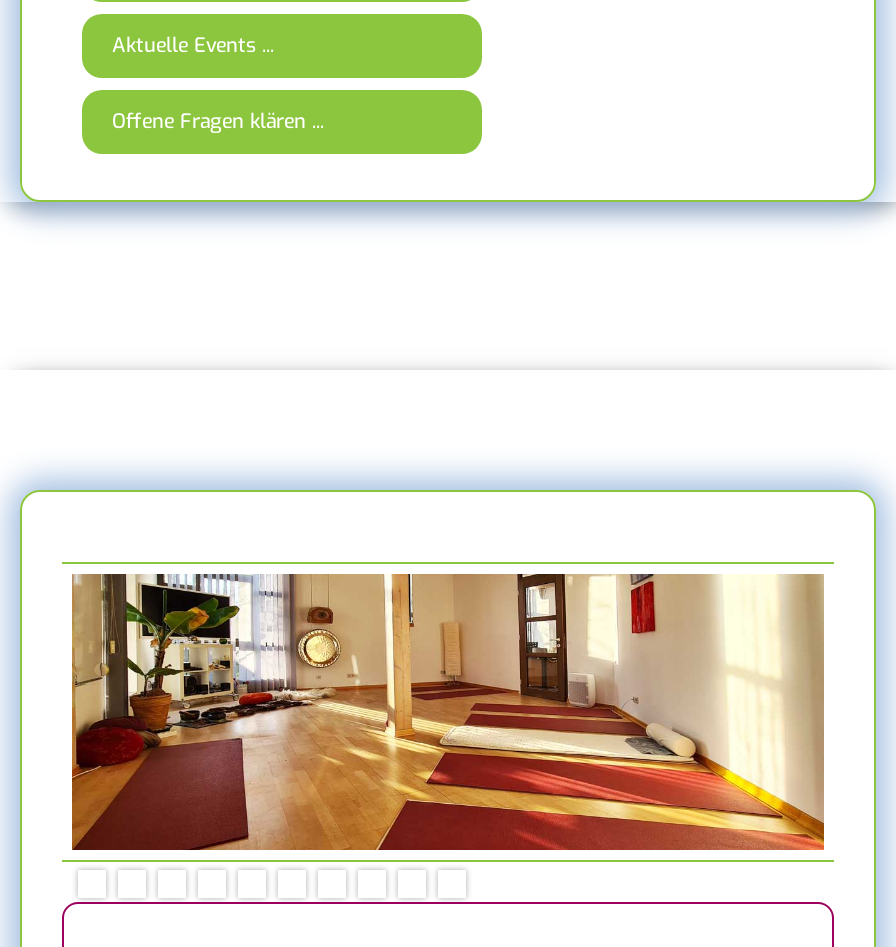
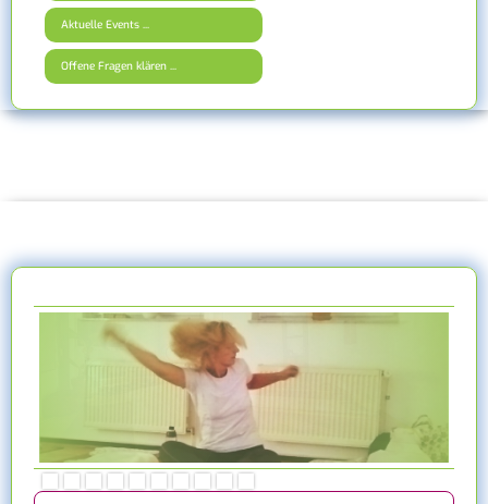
- [image]
+ [image]
